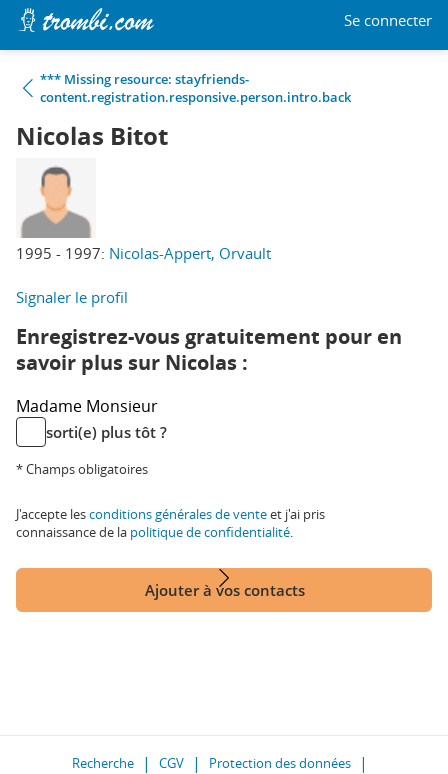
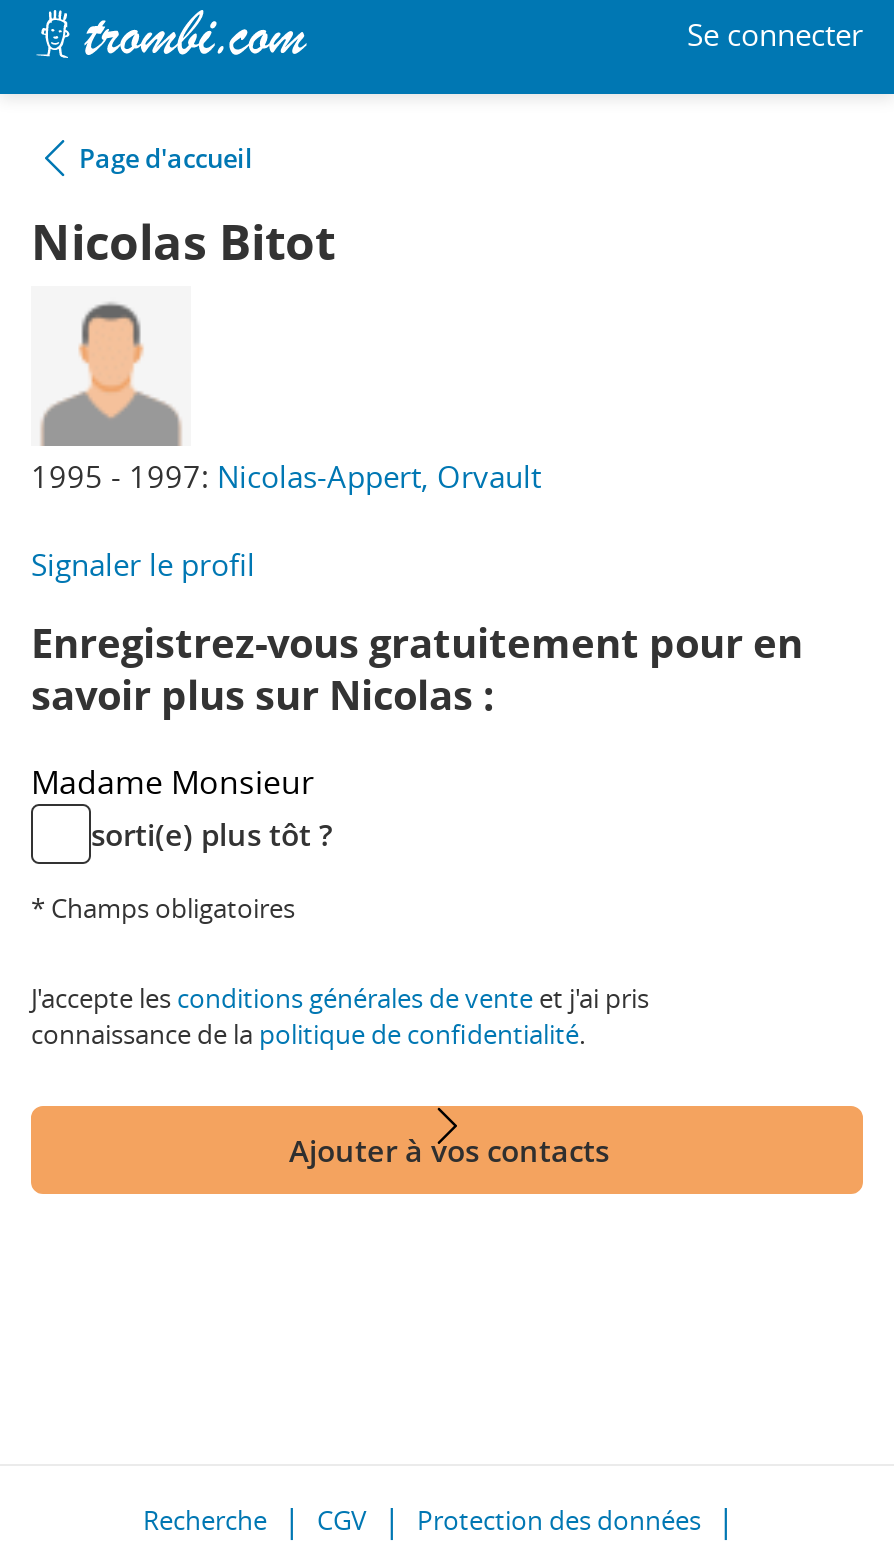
- *** Missing resource: stayfriends-
- content.registration.responsive.person.intro.back
+ Page d'accueil
